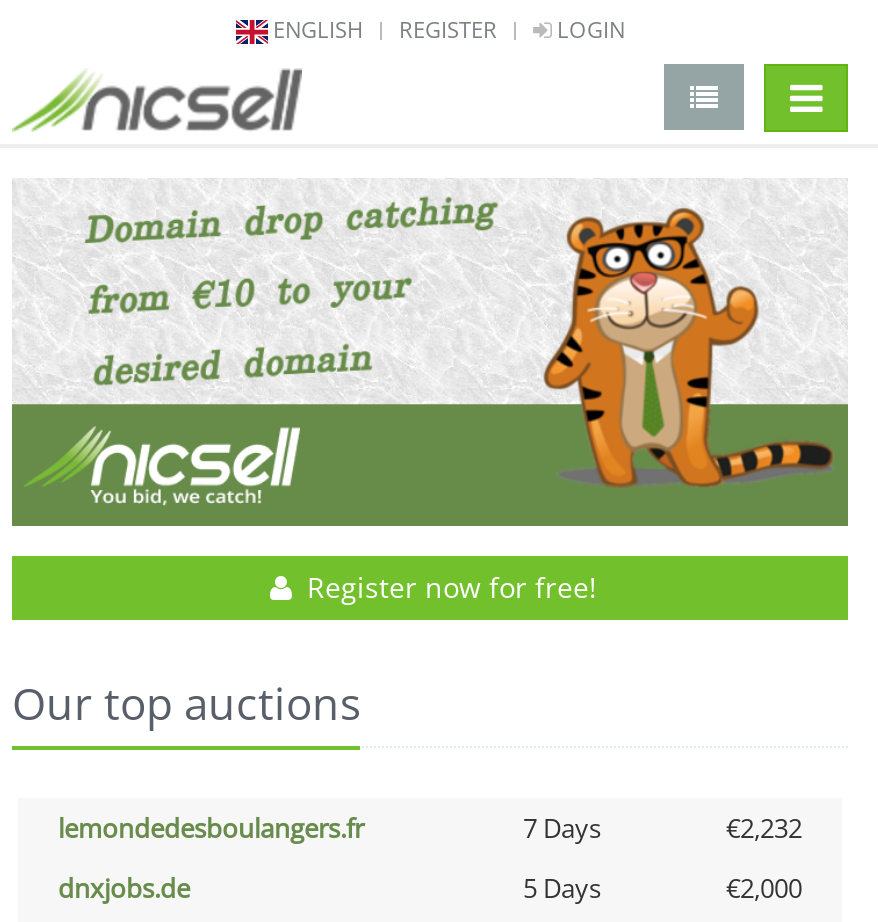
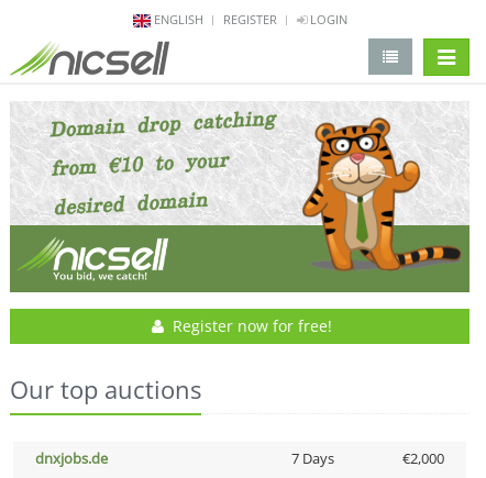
- lemondedesboulangers.fr
- 7 Days
- €2,232

- 5 Days
+ 7 Days
